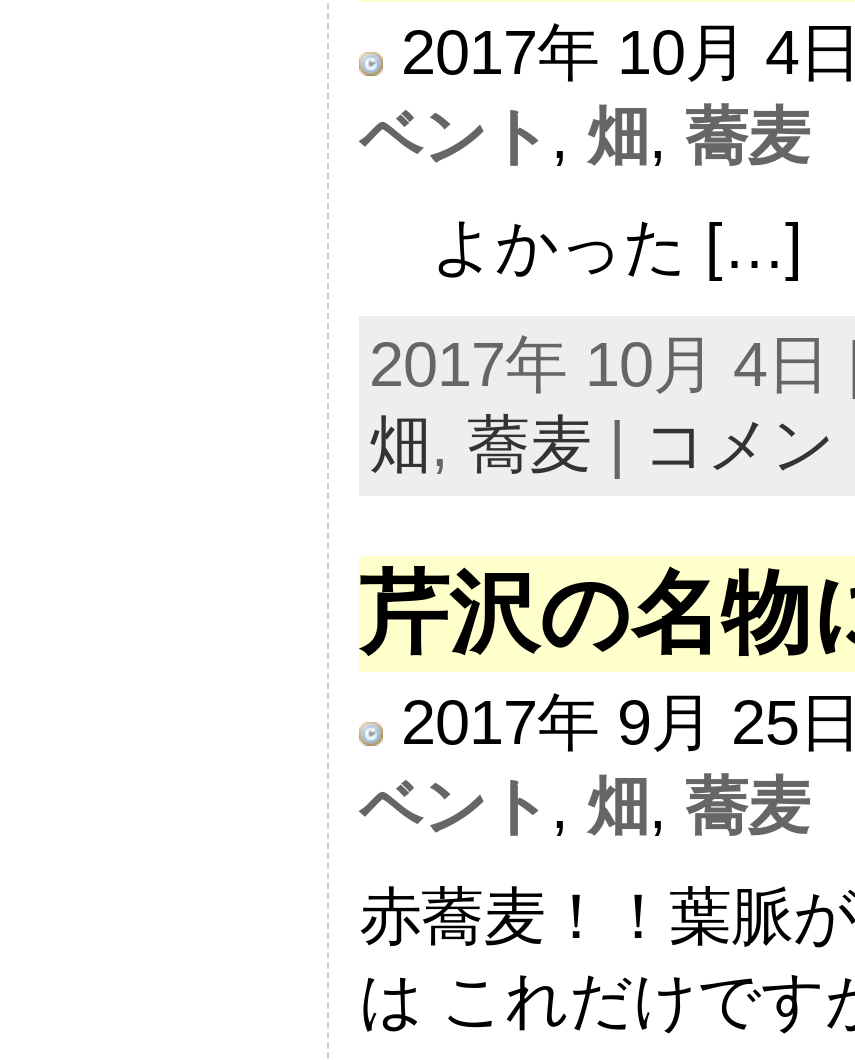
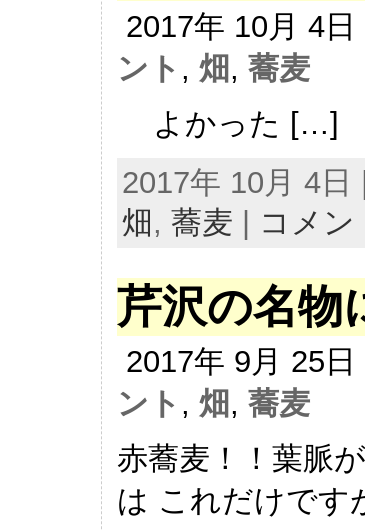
- ベント,畑,蕎麦
+ ント,畑,蕎麦

- ベント,畑,蕎麦
+ ント,畑,蕎麦
